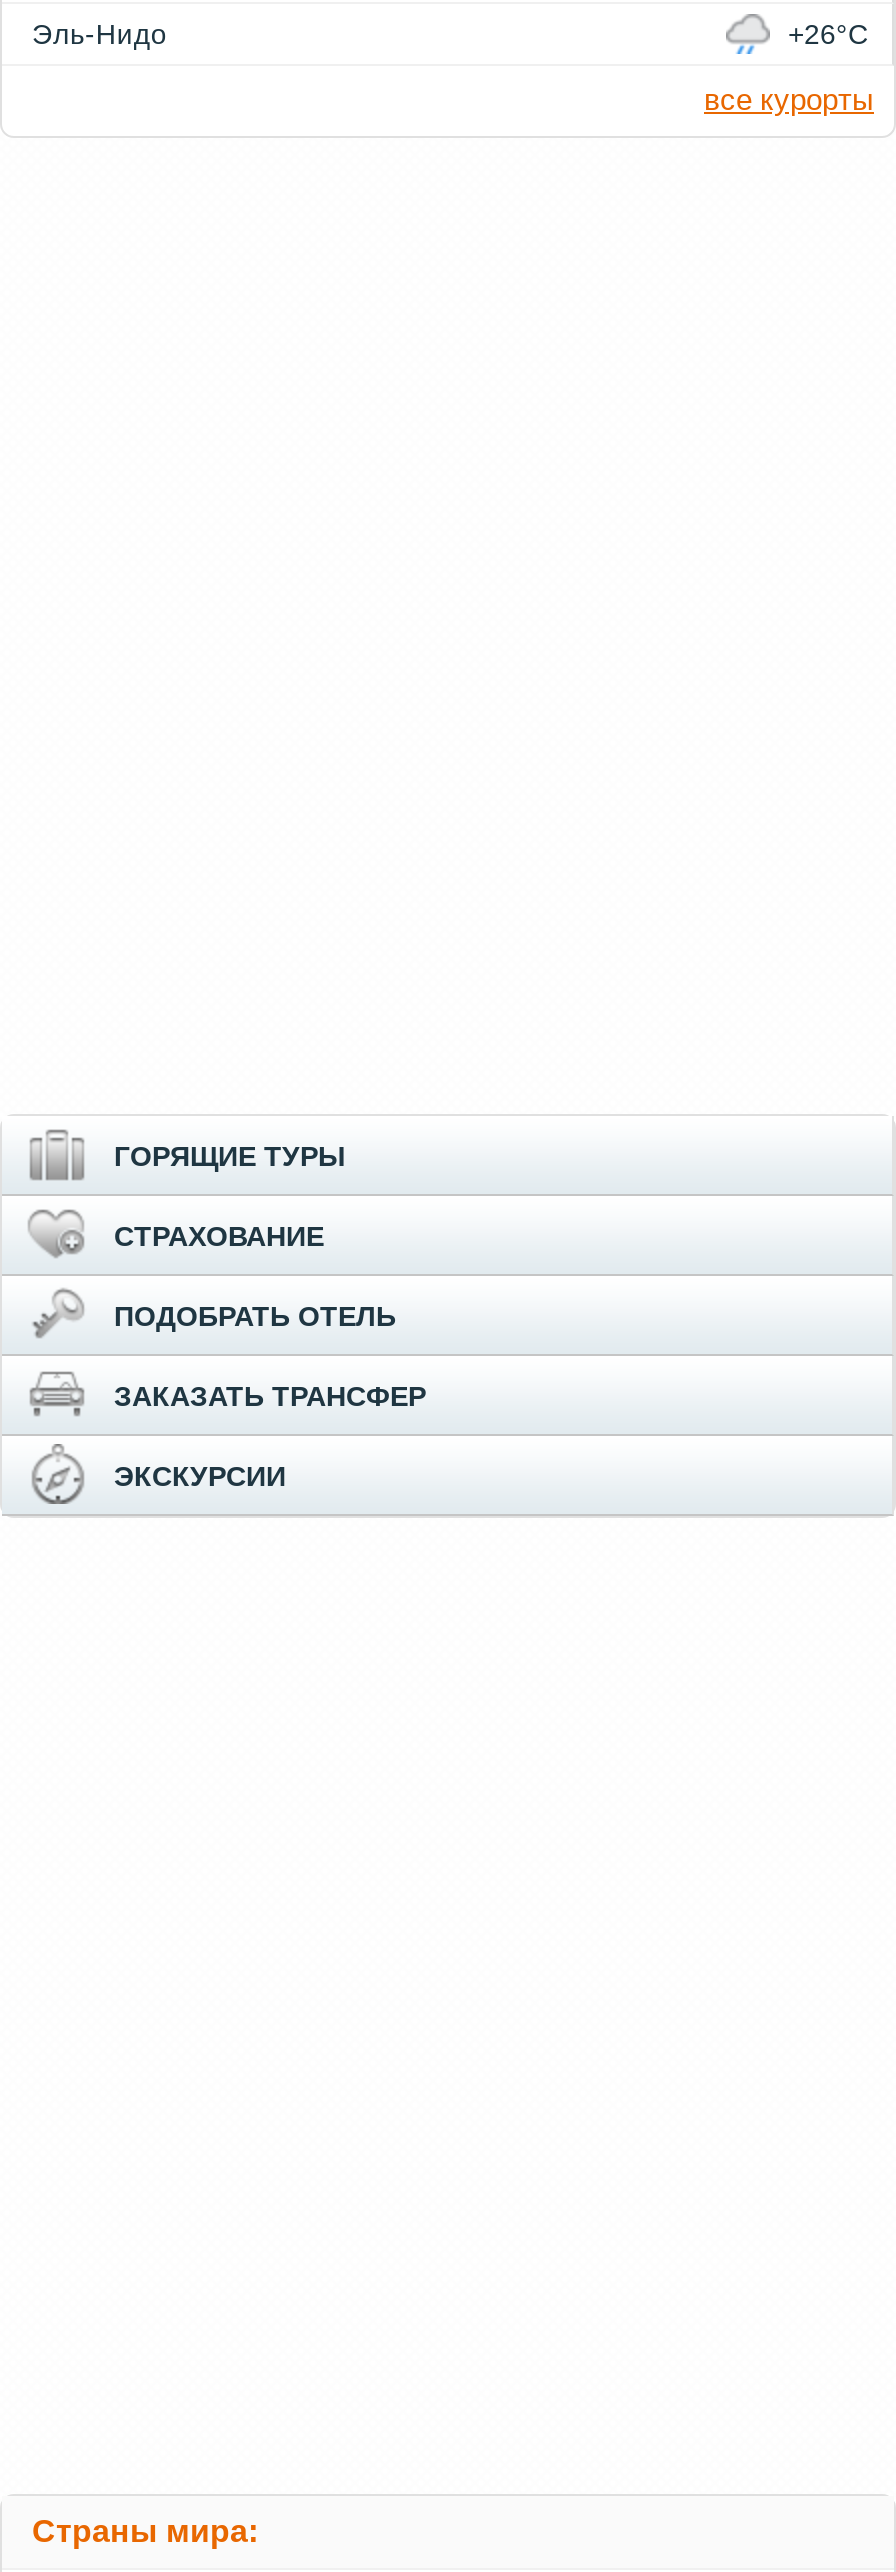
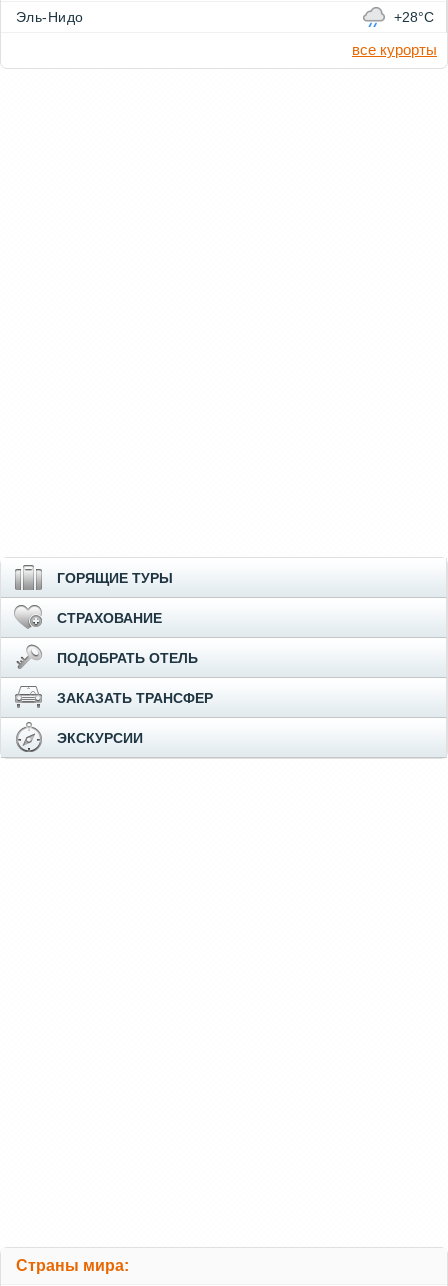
- +26°C
+ +28°C
